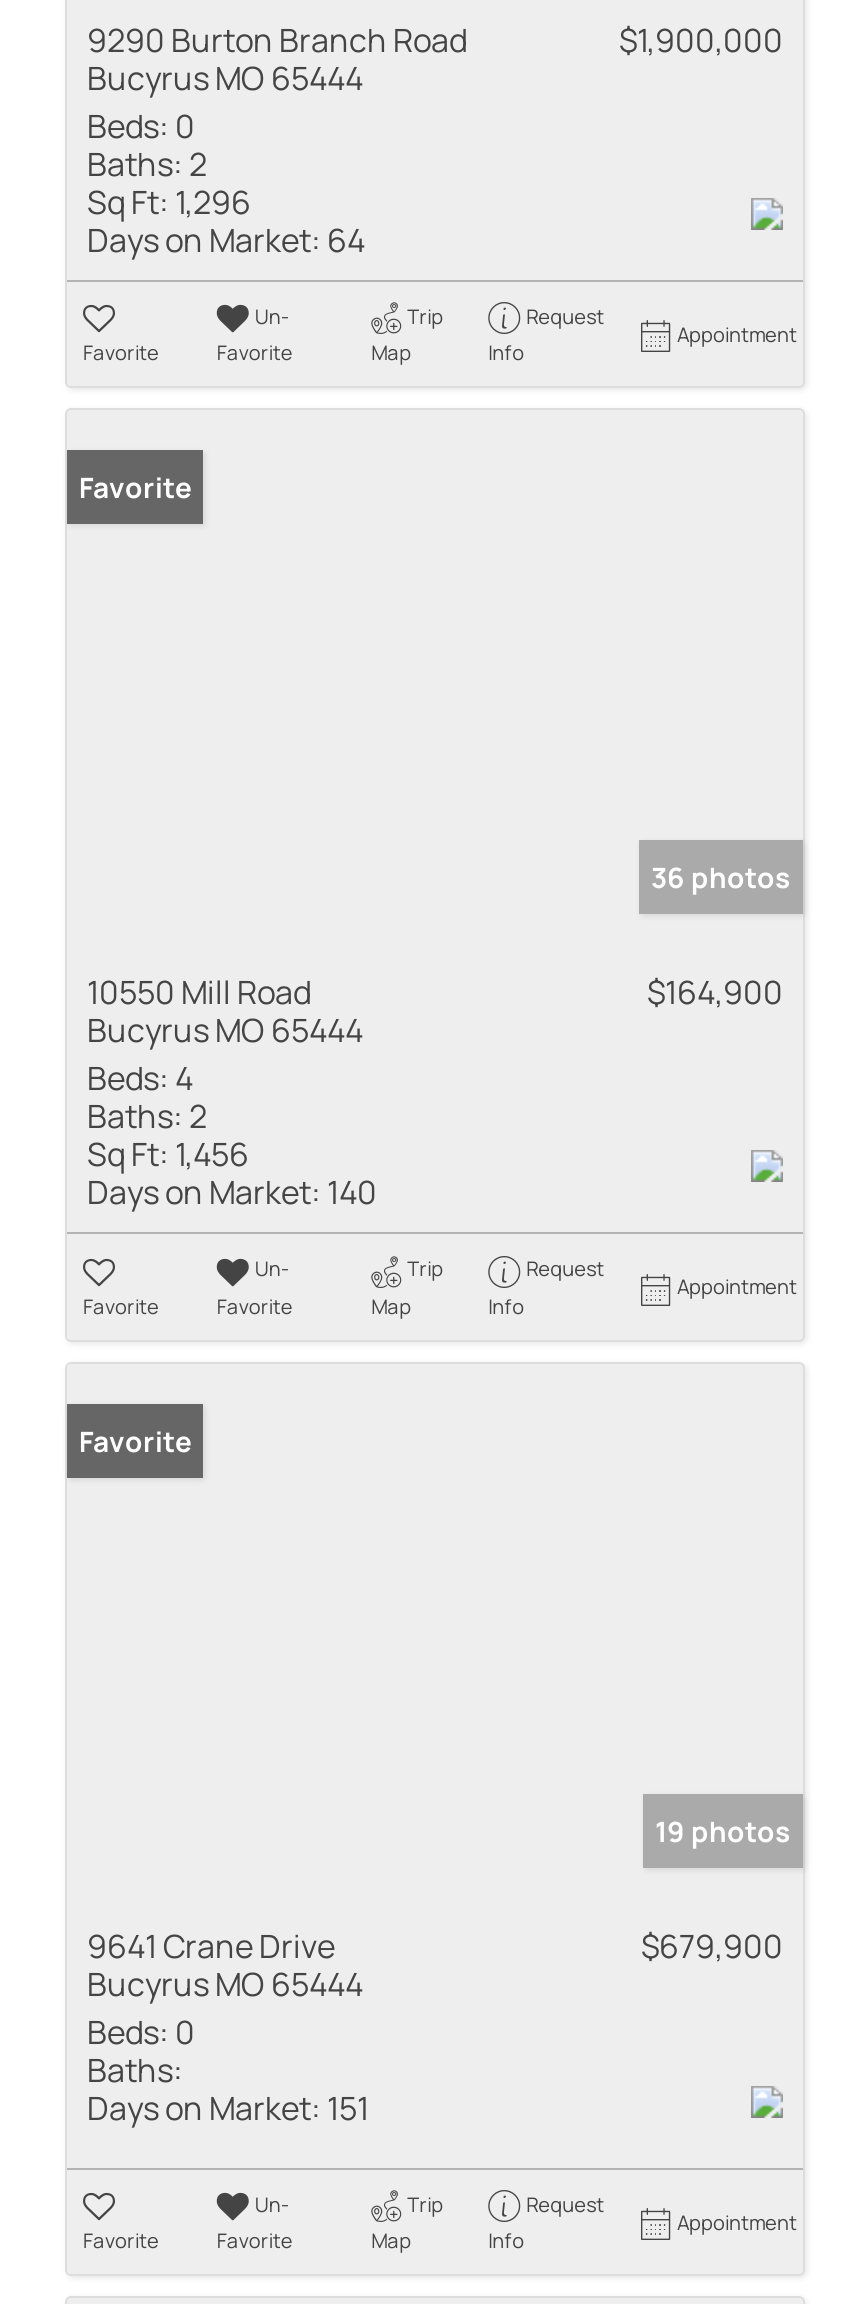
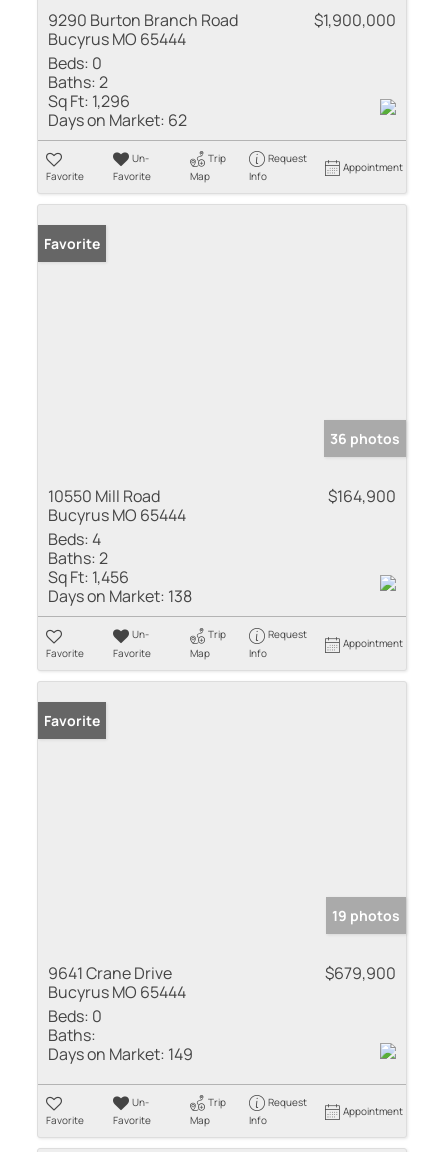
- Days on Market: 64
+ Days on Market: 62

- Days on Market: 140
+ Days on Market: 138

- Days on Market: 151
+ Days on Market: 149
